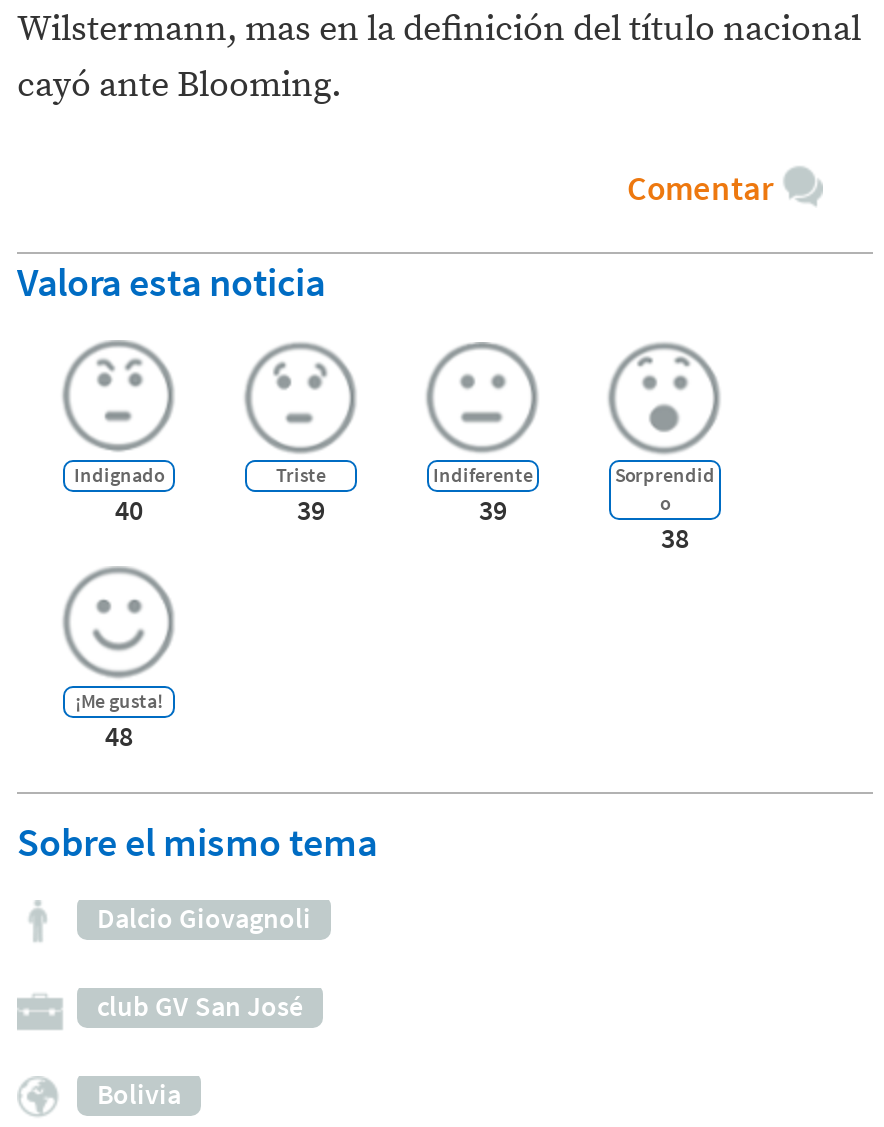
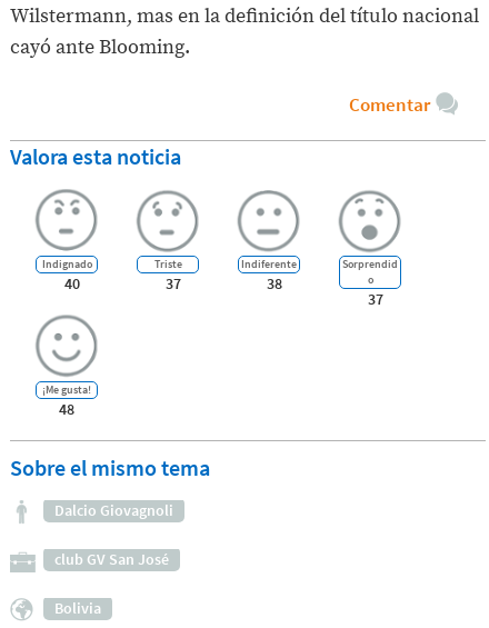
- 39
+ 37

- 39
+ 38

- 38
+ 37
